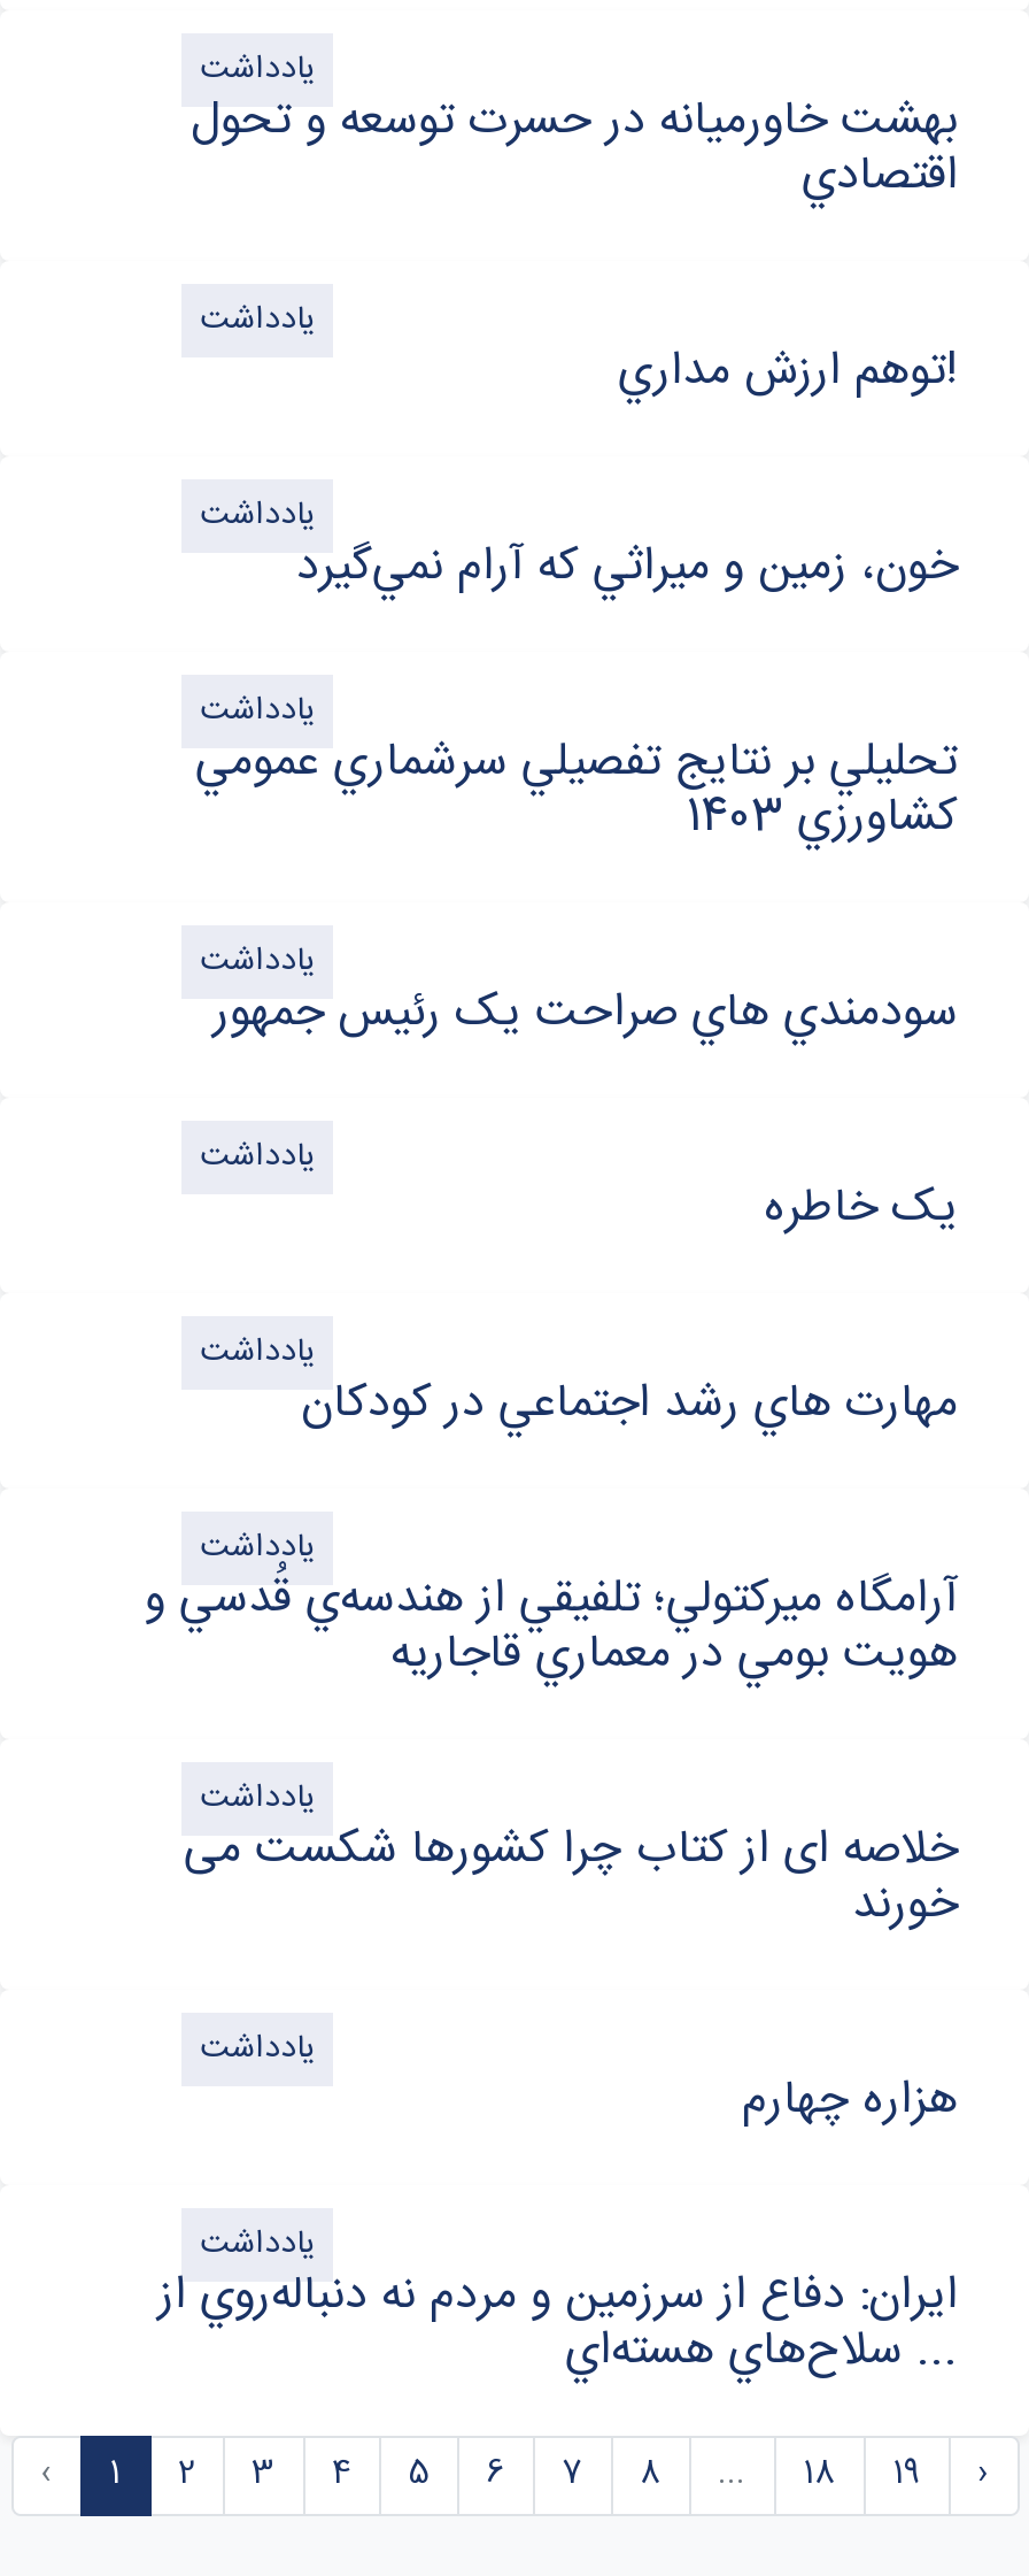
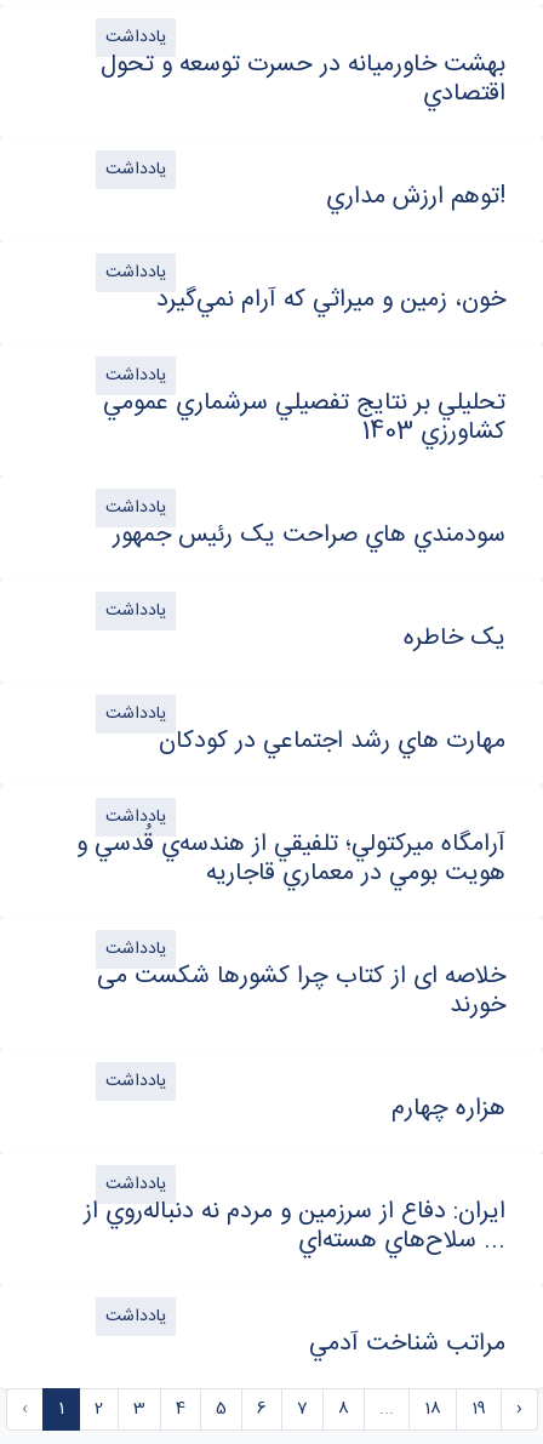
+ یادداشت
+ مراتب شناخت آدمي
